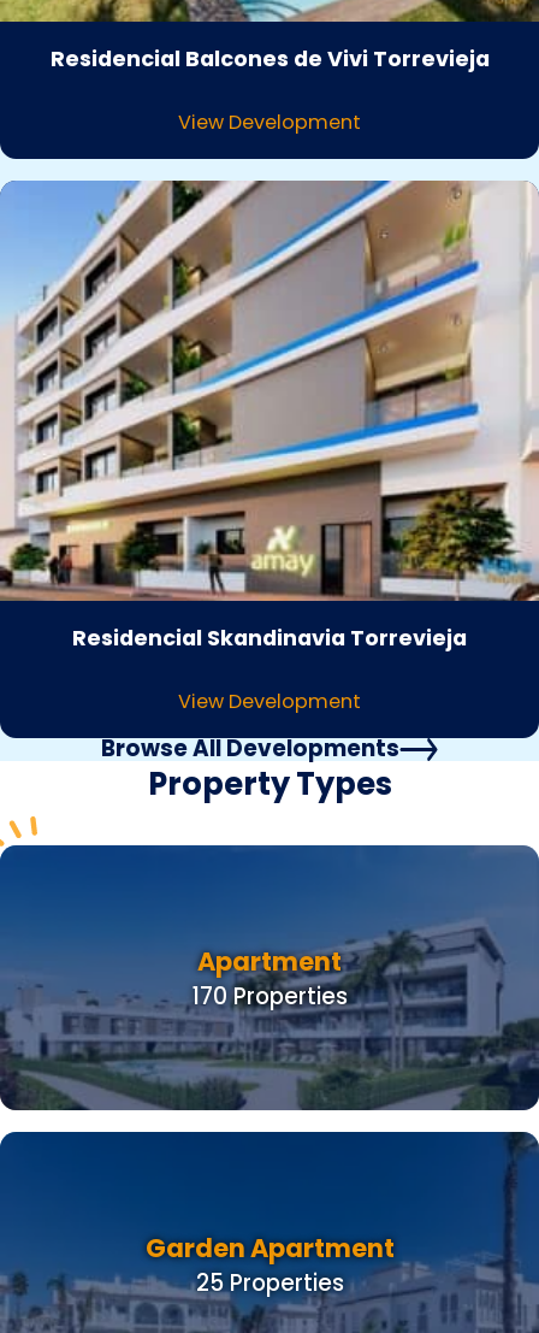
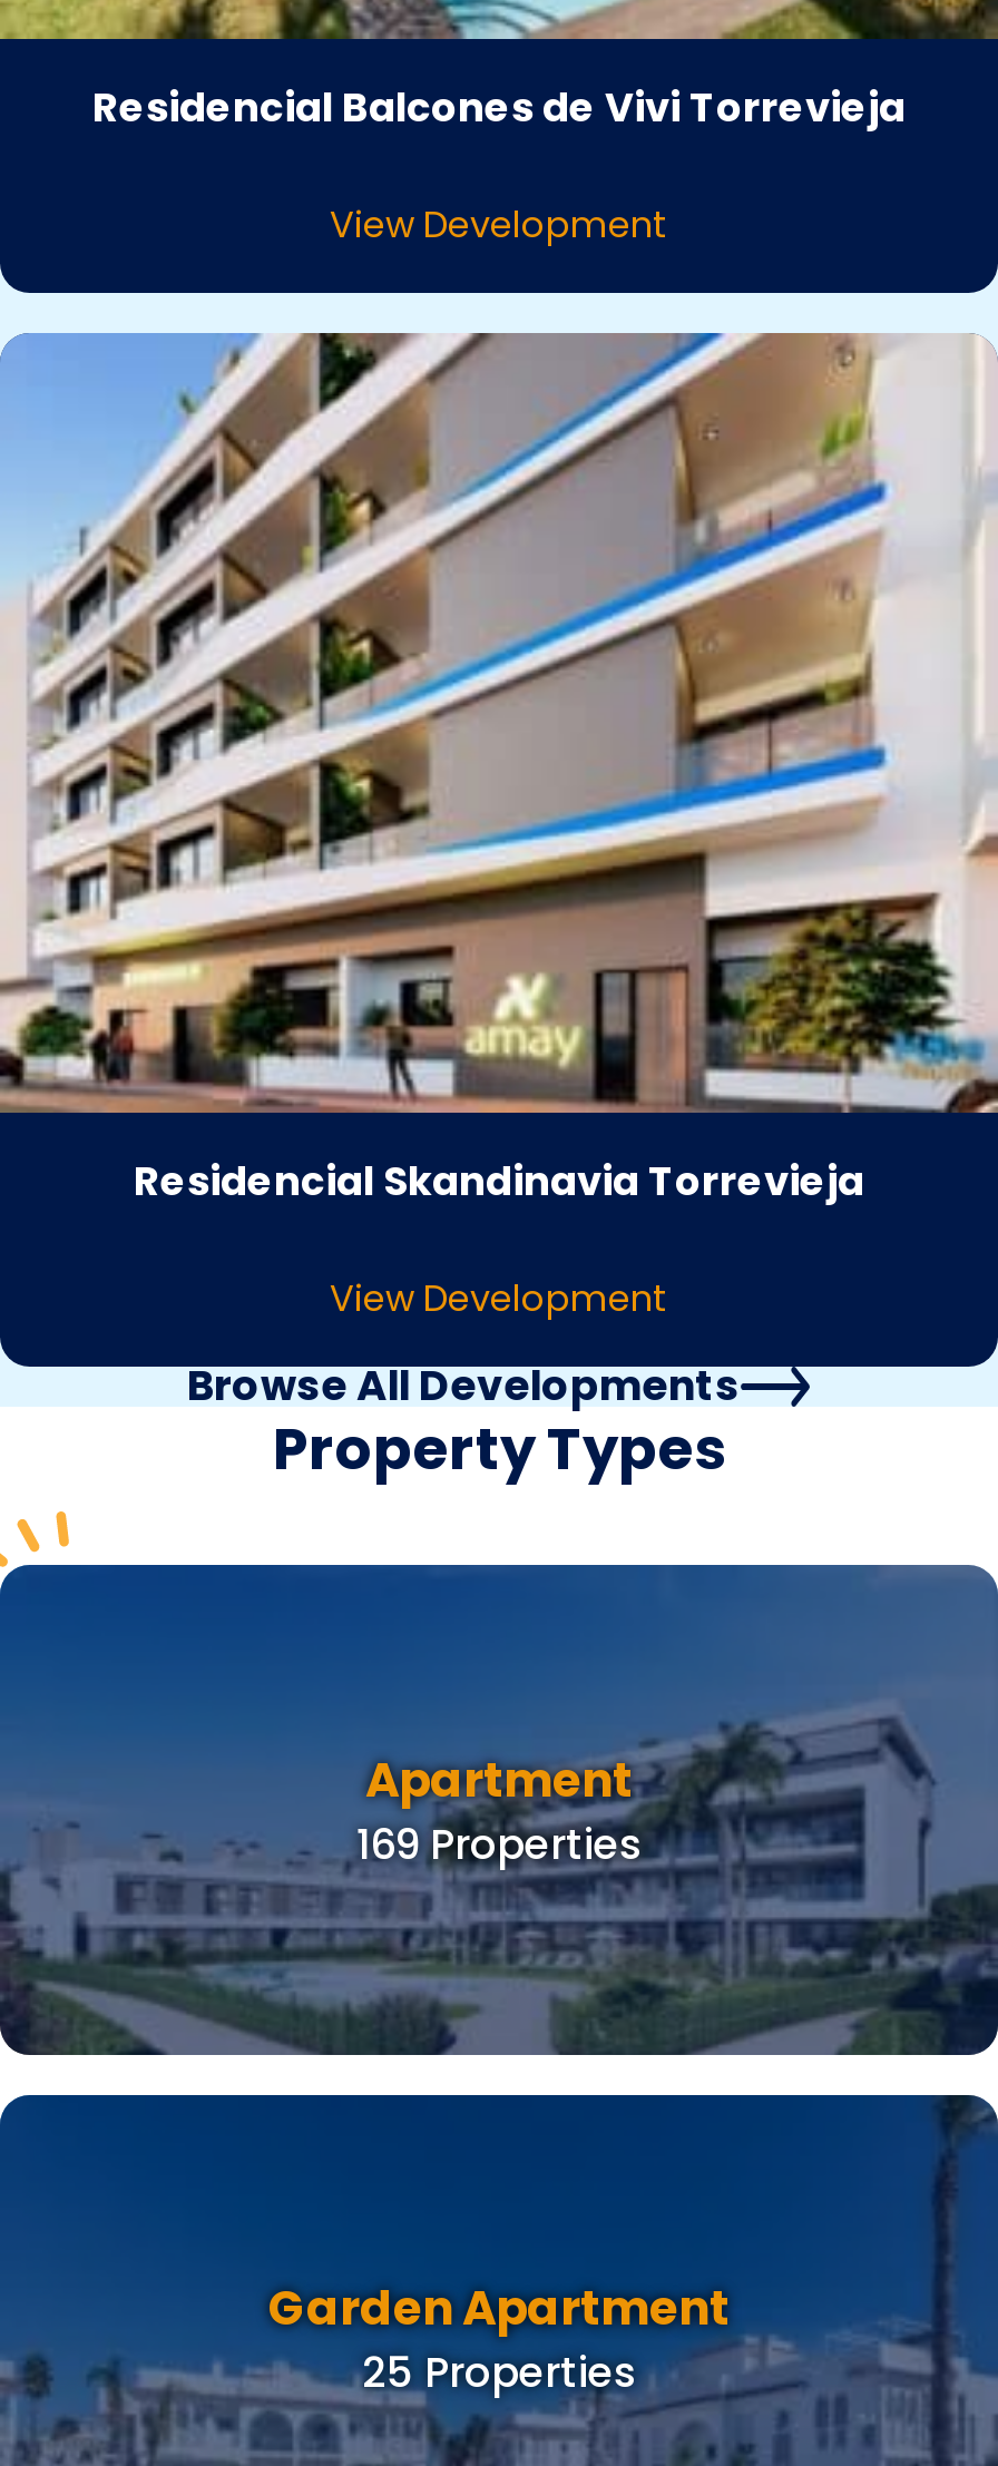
- 170 Properties
+ 169 Properties
